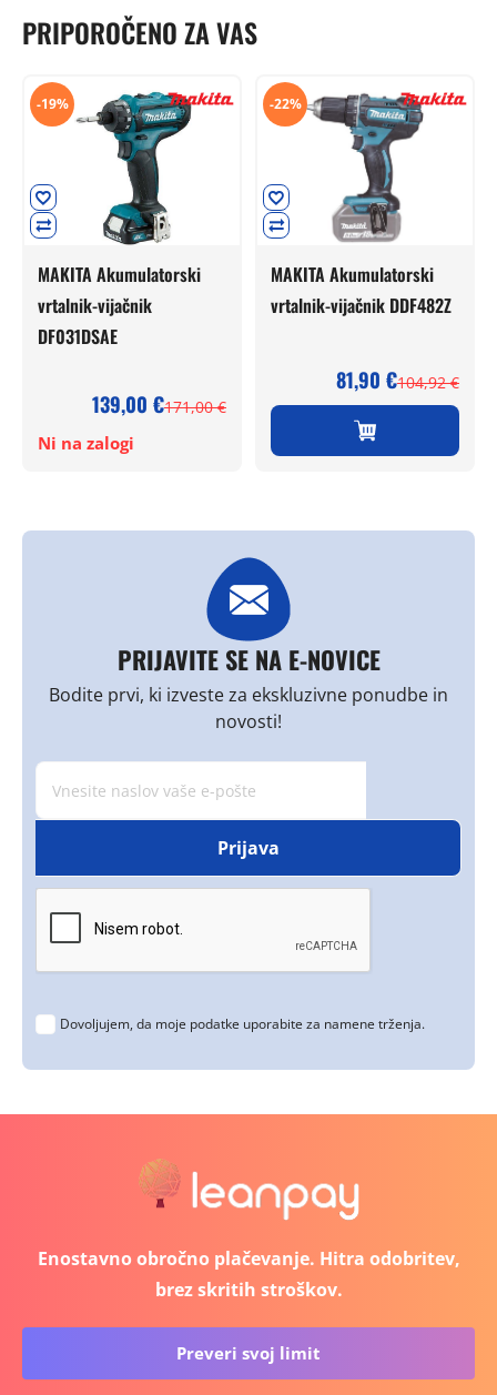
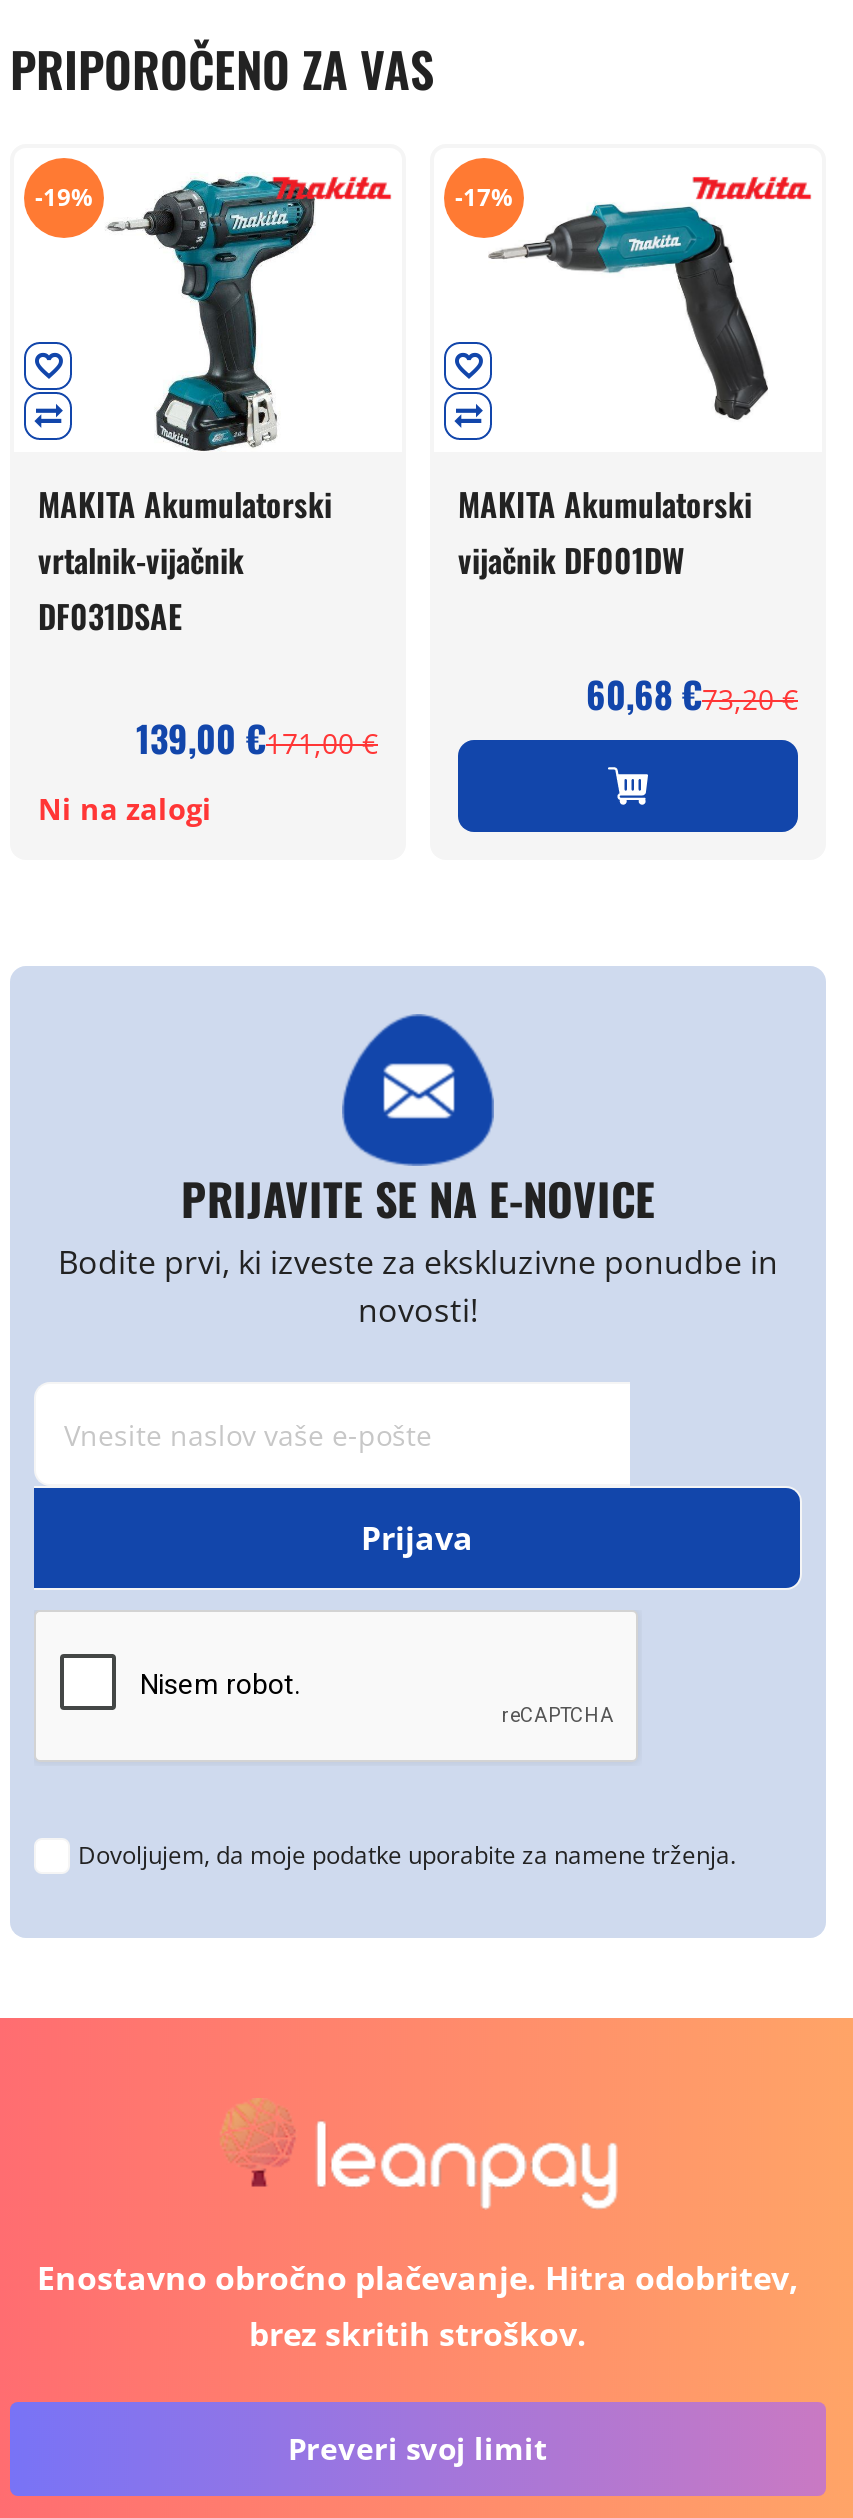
- [image]
- -22%
+ [image]
+ -17%

- vrtalnik-vijačnik DDF482Z
+ vijačnik DF001DW

- 104,92€
- 81,90 €
+ 73,20€
+ 60,68 €
